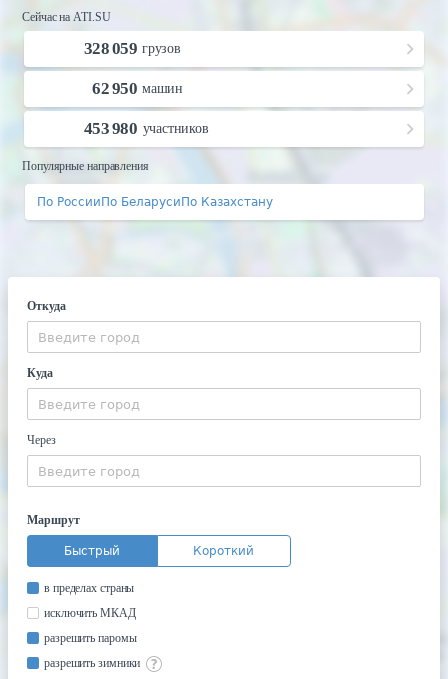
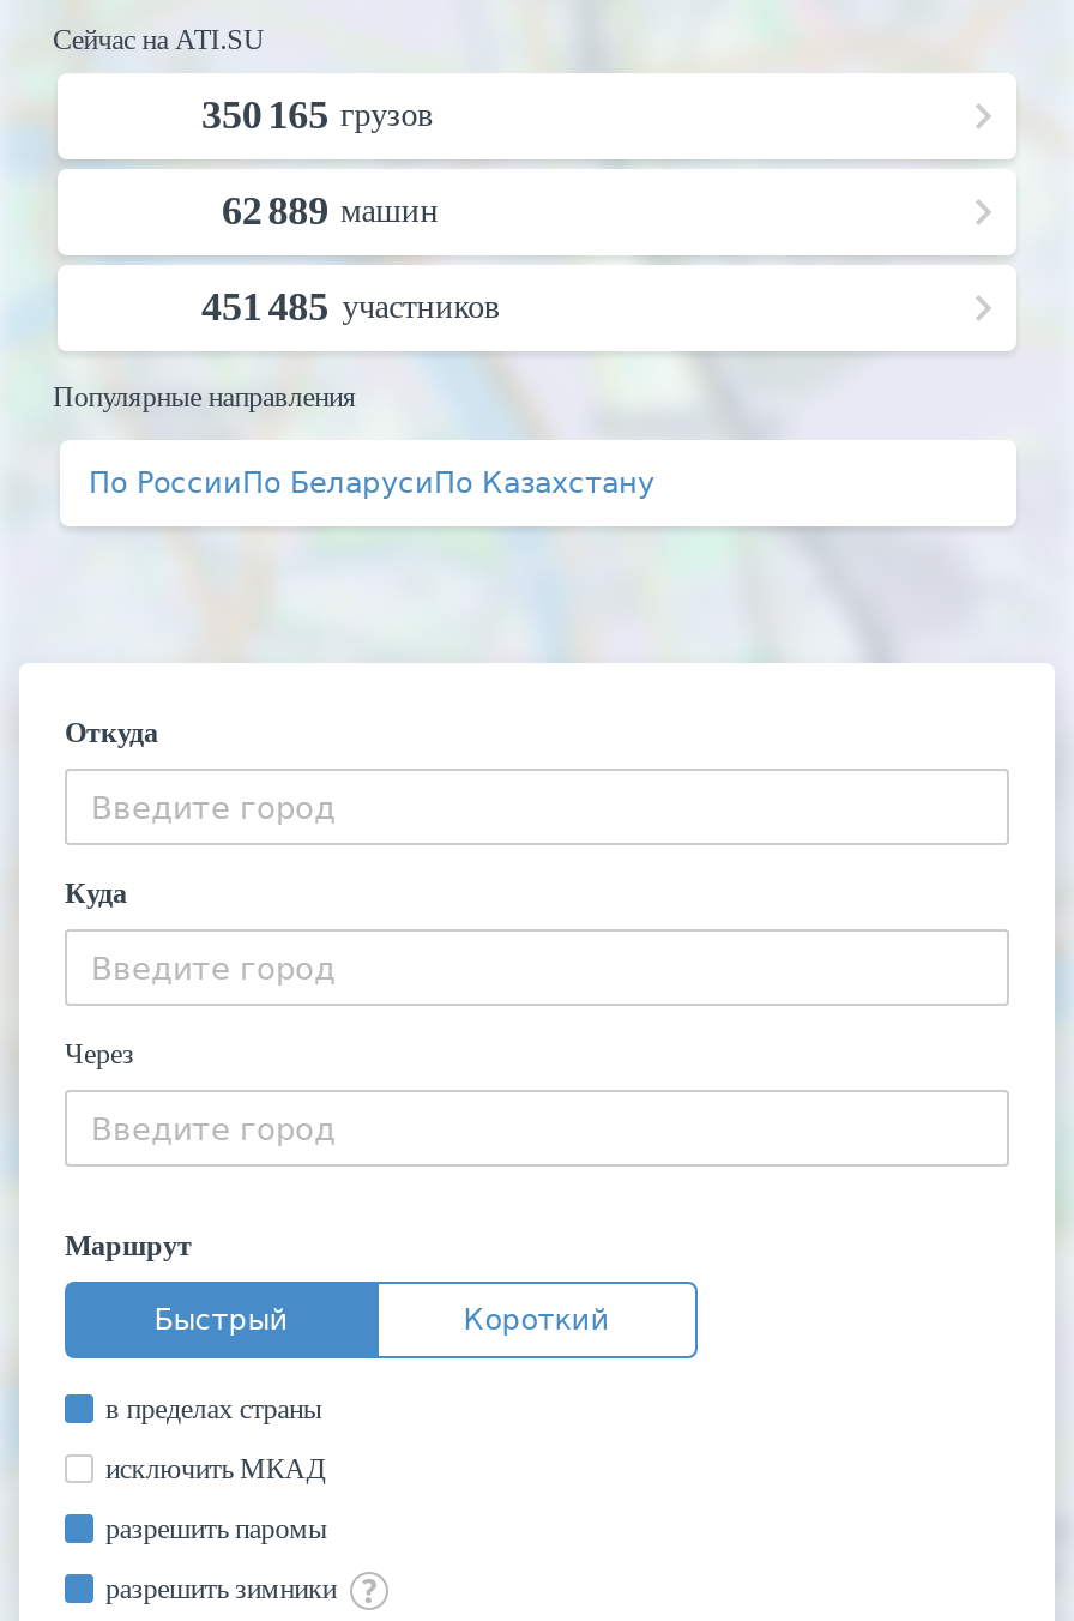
- 328 059 грузов
+ 350 165 грузов

- 62 950 машин
+ 62 889 машин

- 453 980 участников
+ 451 485 участников
